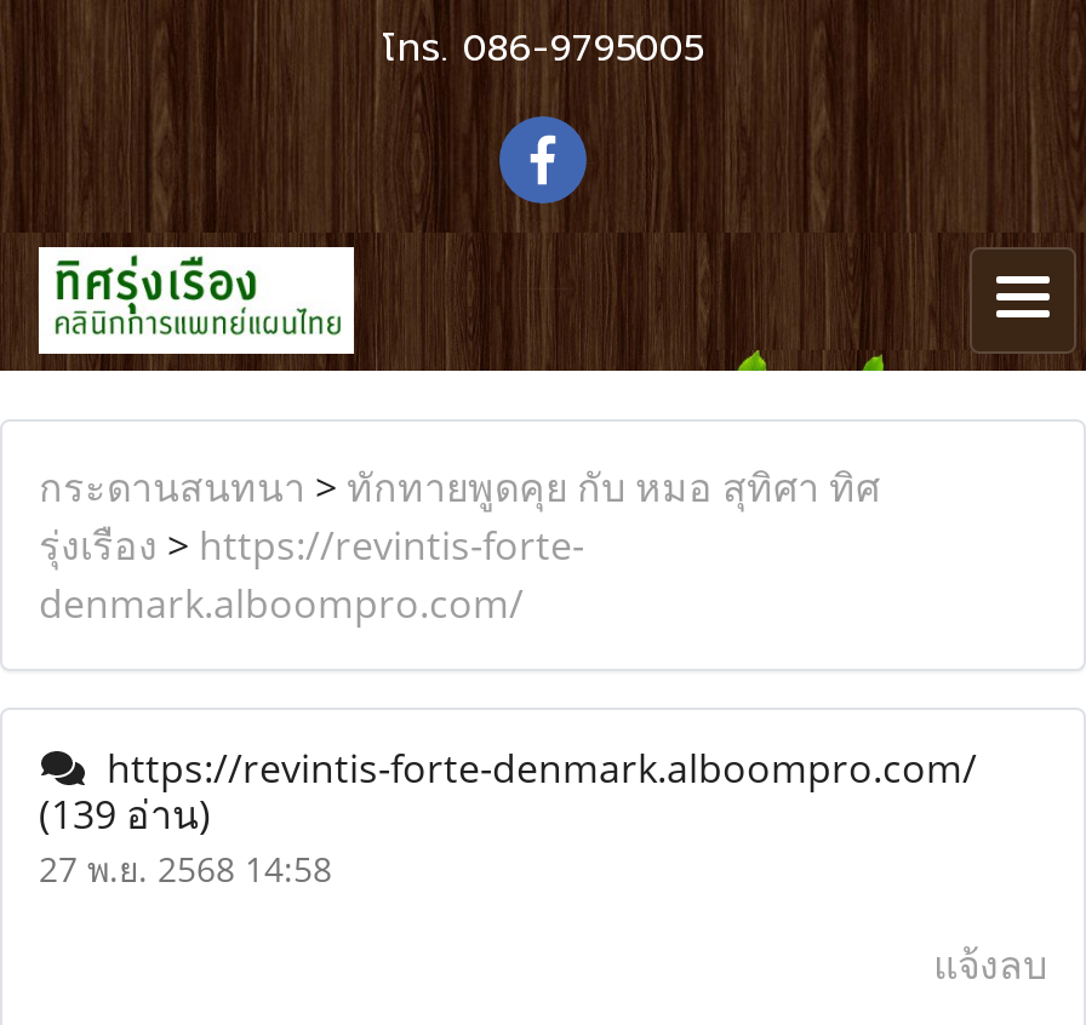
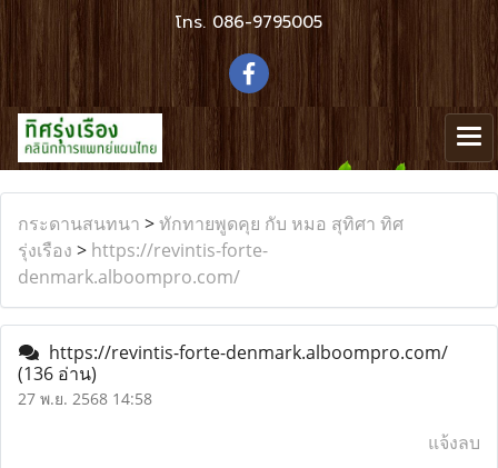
- (139 อ่าน)
+ (136 อ่าน)
